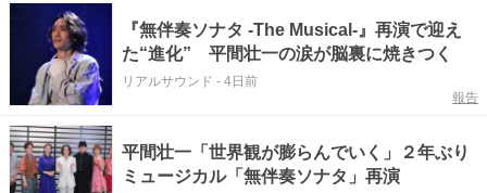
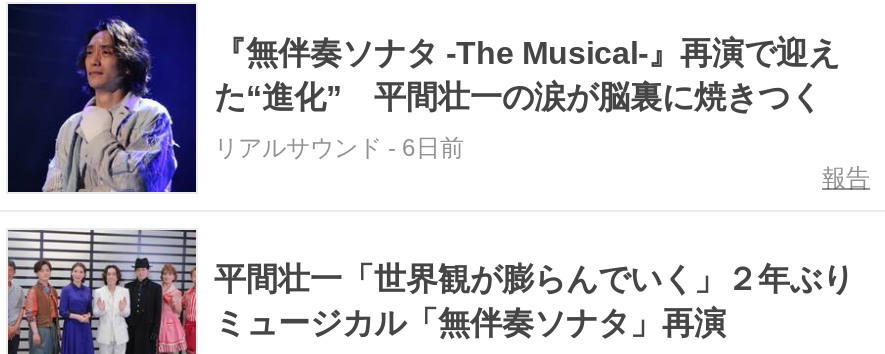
- リアルサウンド- 4日前
+ リアルサウンド- 6日前
